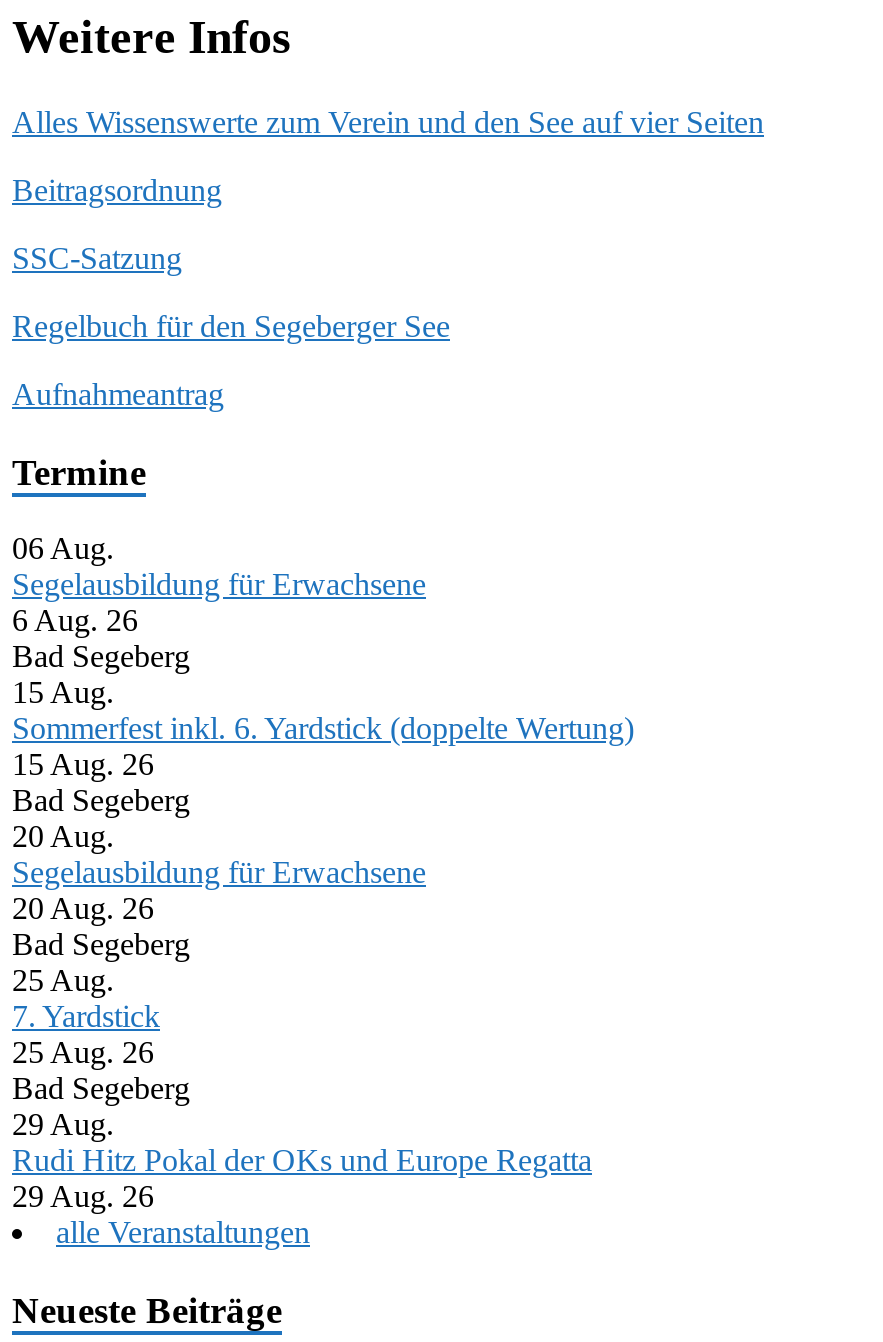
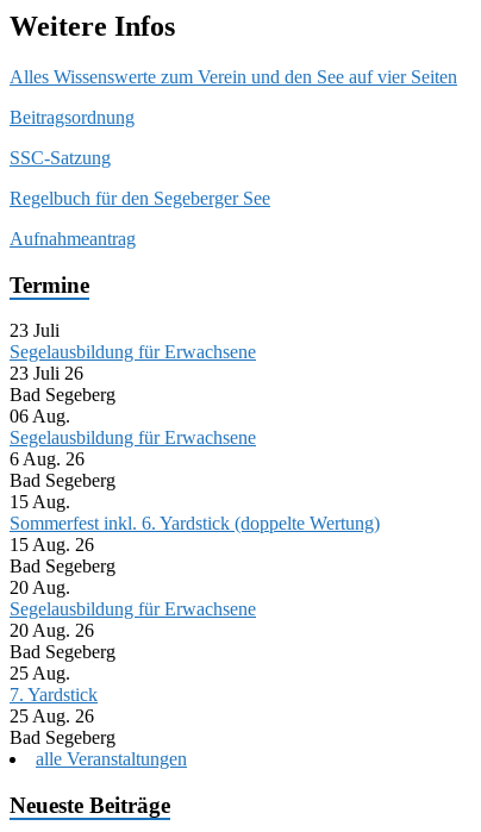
+ 23 Juli
+ Segelausbildung für Erwachsene
+ 23 Juli 26
+ Bad Segeberg

moved down: 06 Aug. | Segelausbildung für Erwachsene | 6 Aug. 26 | ... | 25 Aug. 26 | Bad Segeberg

- 29 Aug.
- Rudi Hitz Pokal der OKs und Europe Regatta
- 29 Aug. 26
